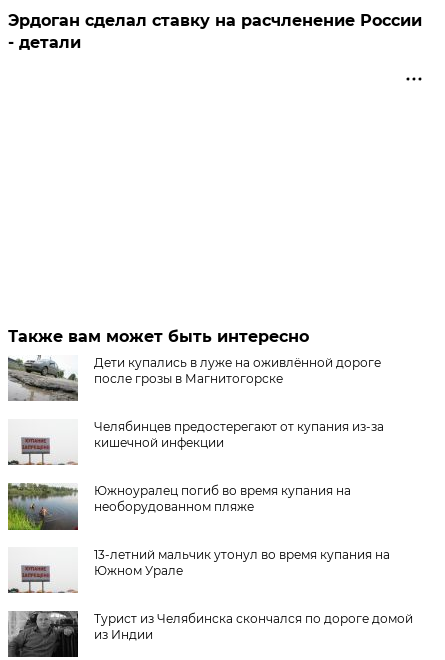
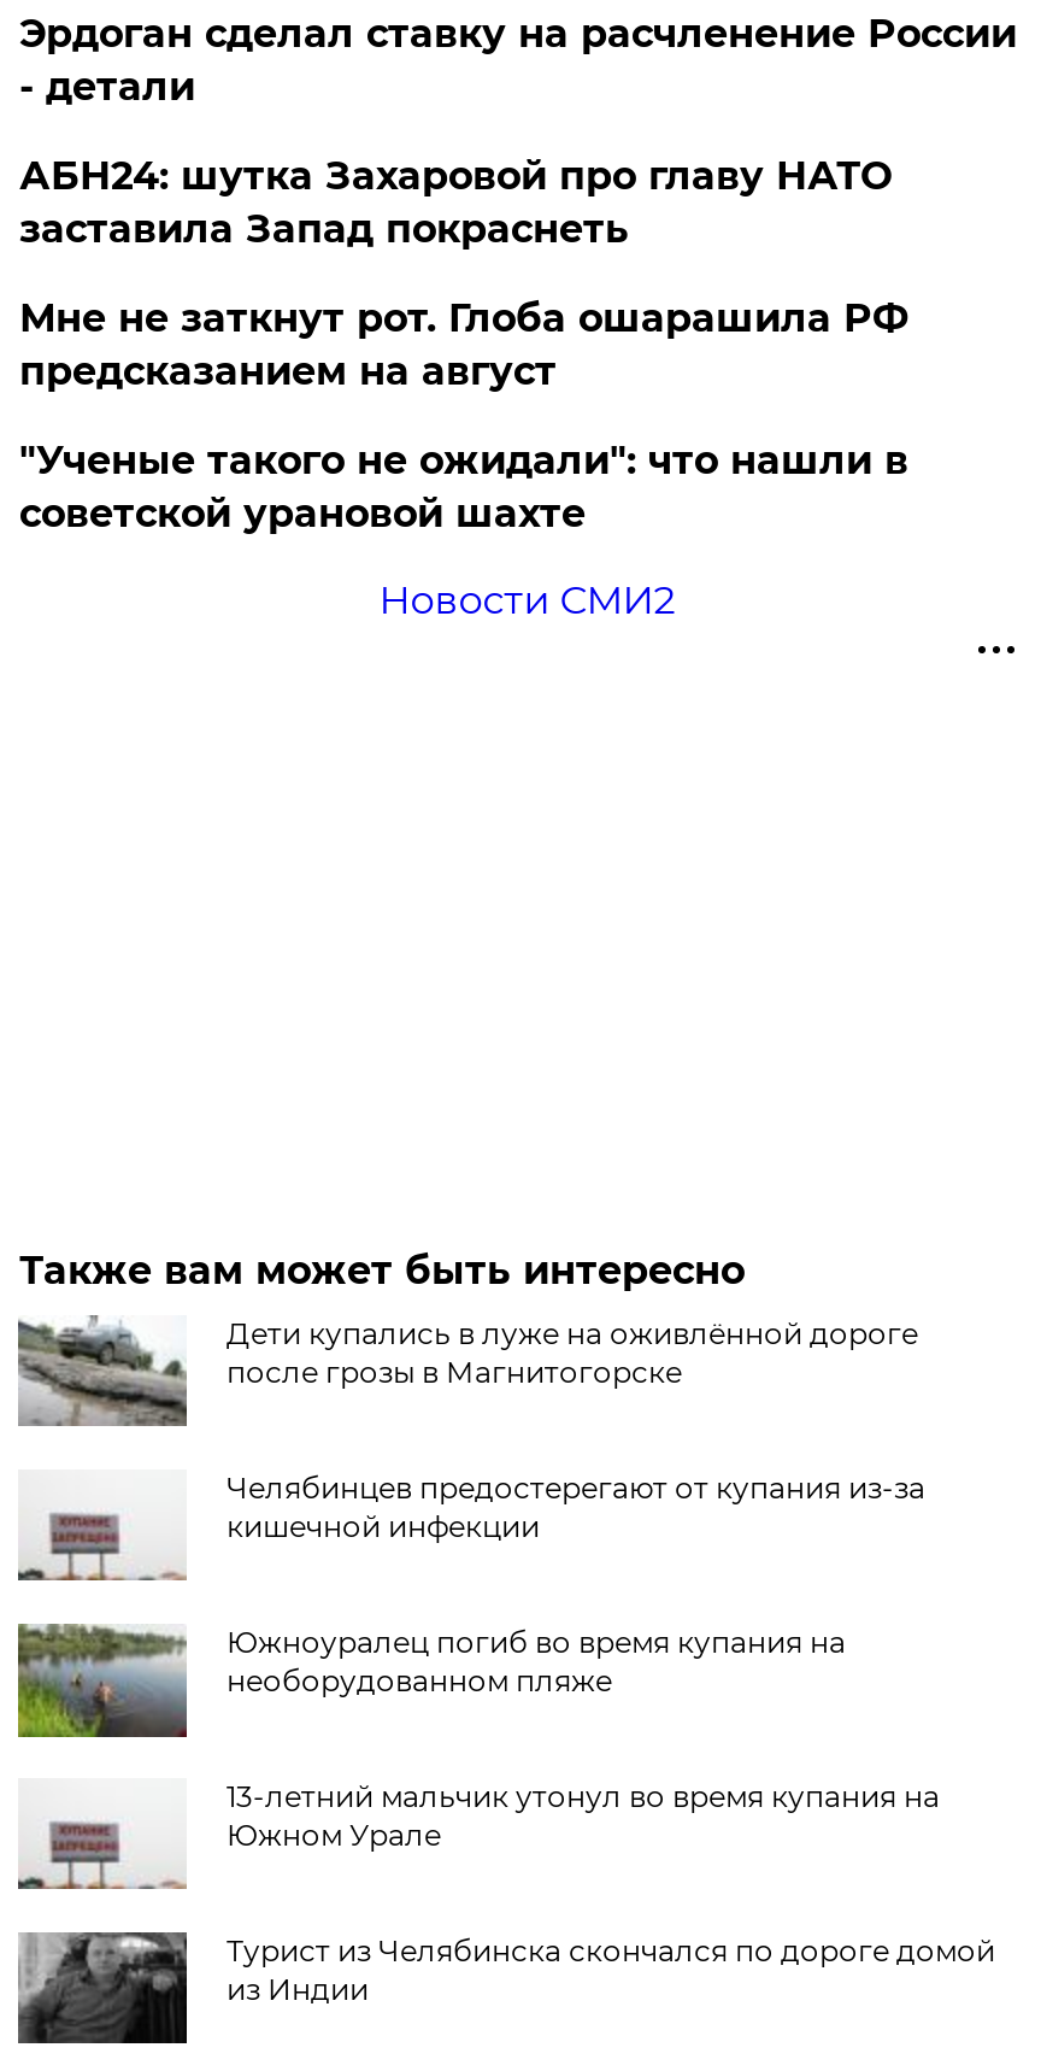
+ АБН24: шутка Захаровой про главу НАТО
+ заставила Запад покраснеть
+ Мне не заткнут рот. Глоба ошарашила РФ
+ предсказанием на август
+ "Ученые такого не ожидали": что нашли в
+ советской урановой шахте
+ Новости СМИ2
